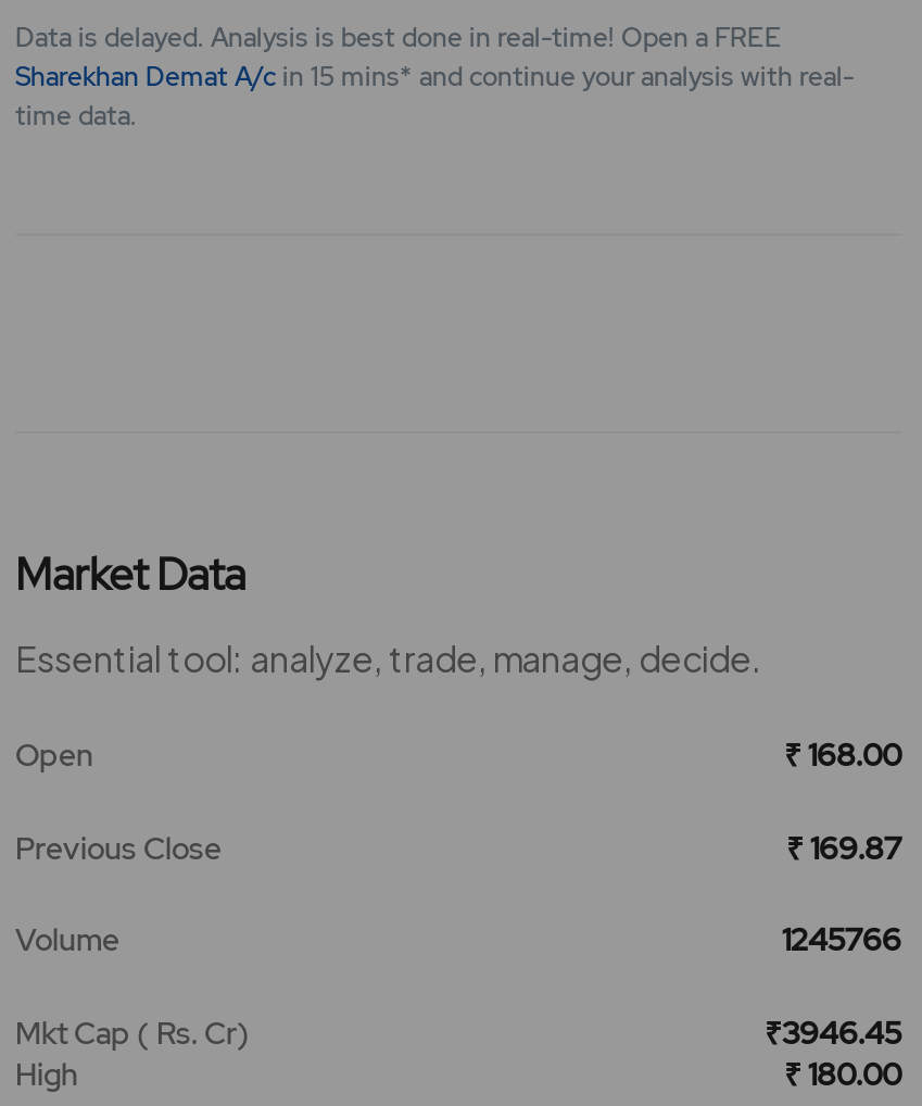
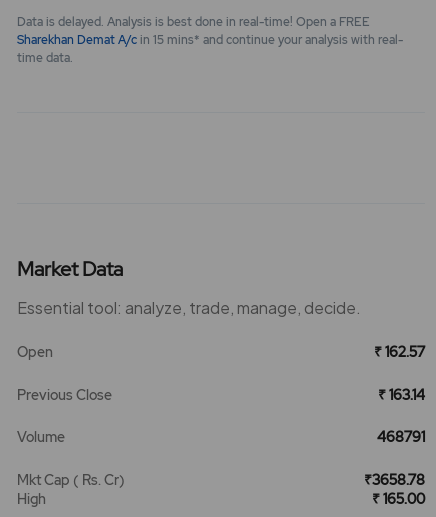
- ₹ 168.00
+ ₹ 162.57

- ₹ 169.87
+ ₹ 163.14

- 1245766
+ 468791

- ₹3946.45
+ ₹3658.78

- ₹ 180.00
+ ₹ 165.00
